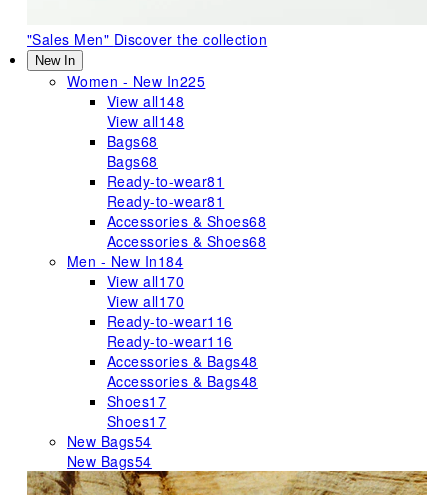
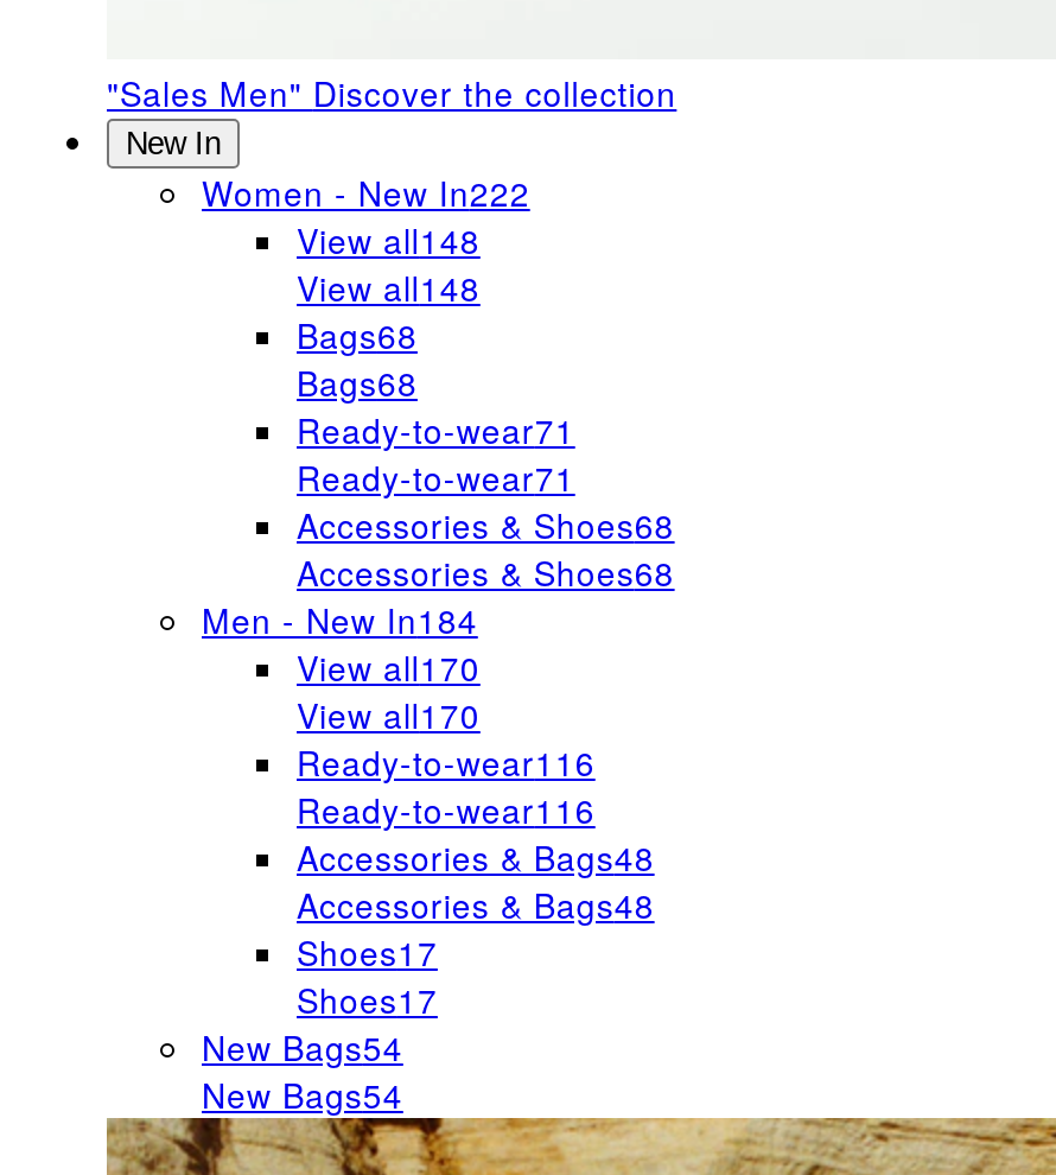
- Women - New In225
+ Women - New In222

- Ready-to-wear81
+ Ready-to-wear71

- Ready-to-wear81
+ Ready-to-wear71
